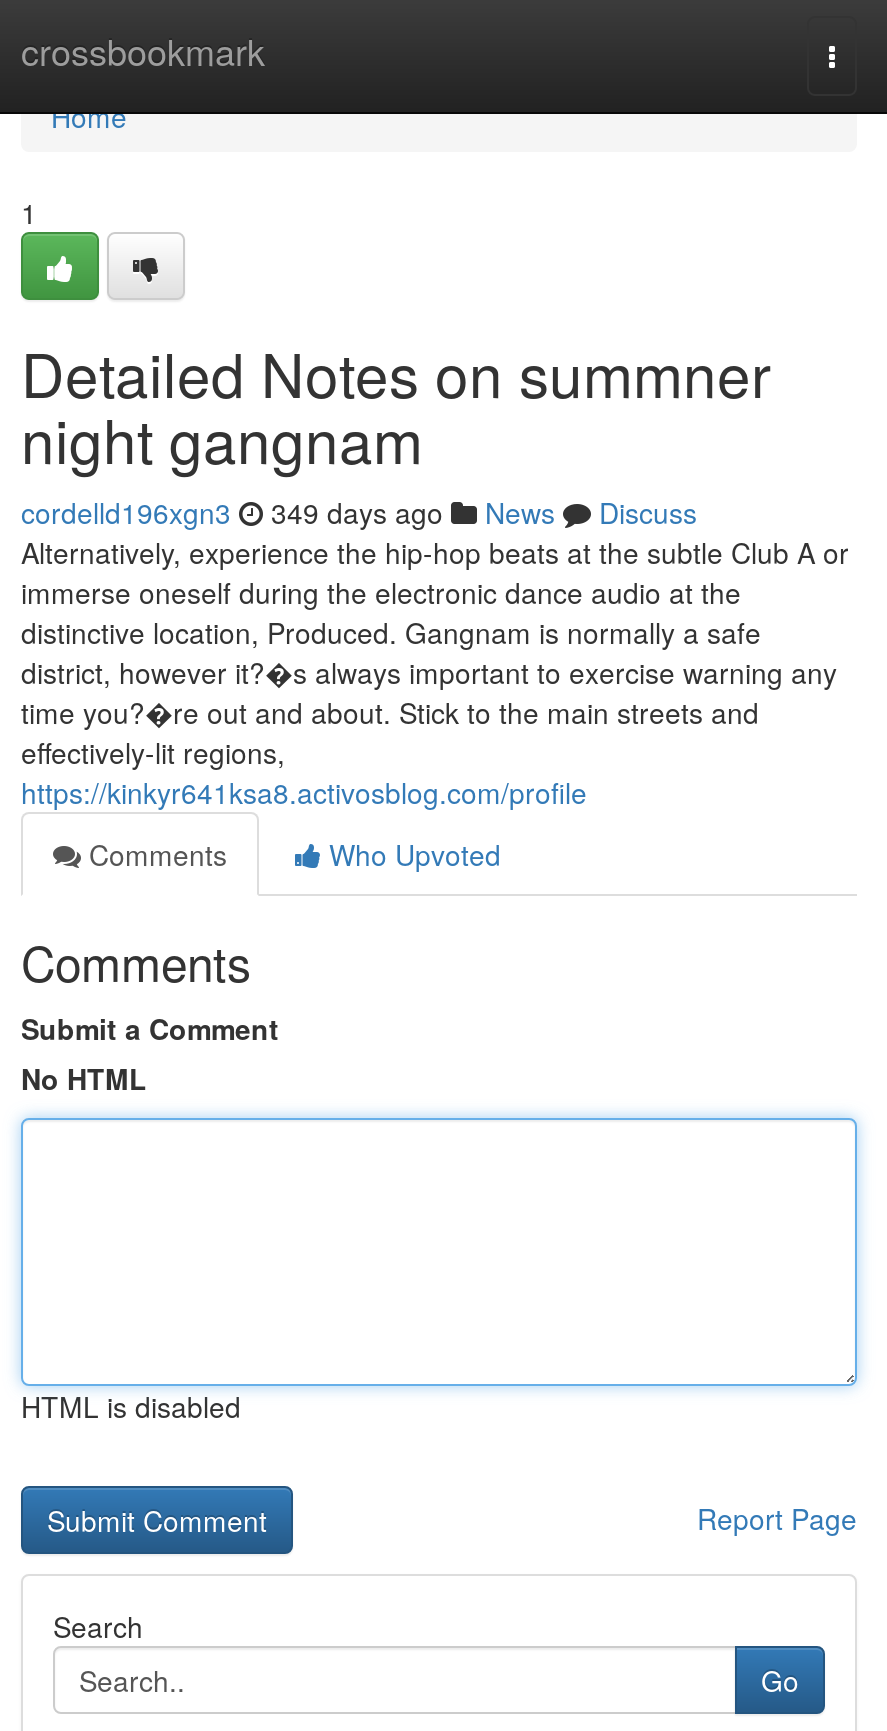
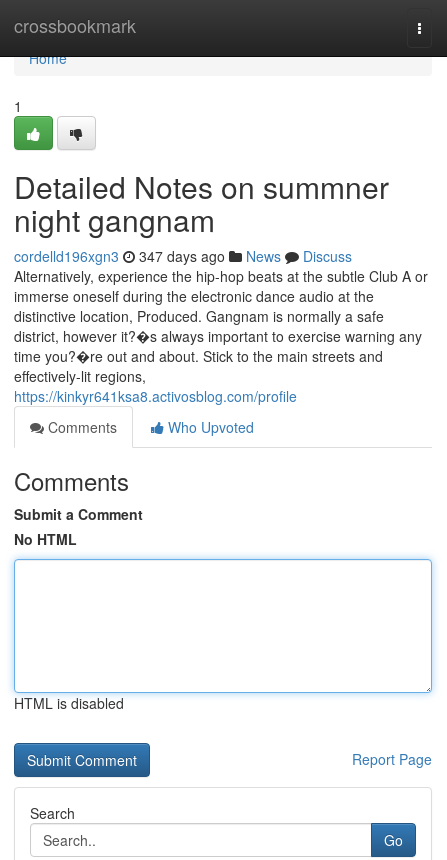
- cordelld196xgn3 349 days ago News Discuss
+ cordelld196xgn3 347 days ago News Discuss
